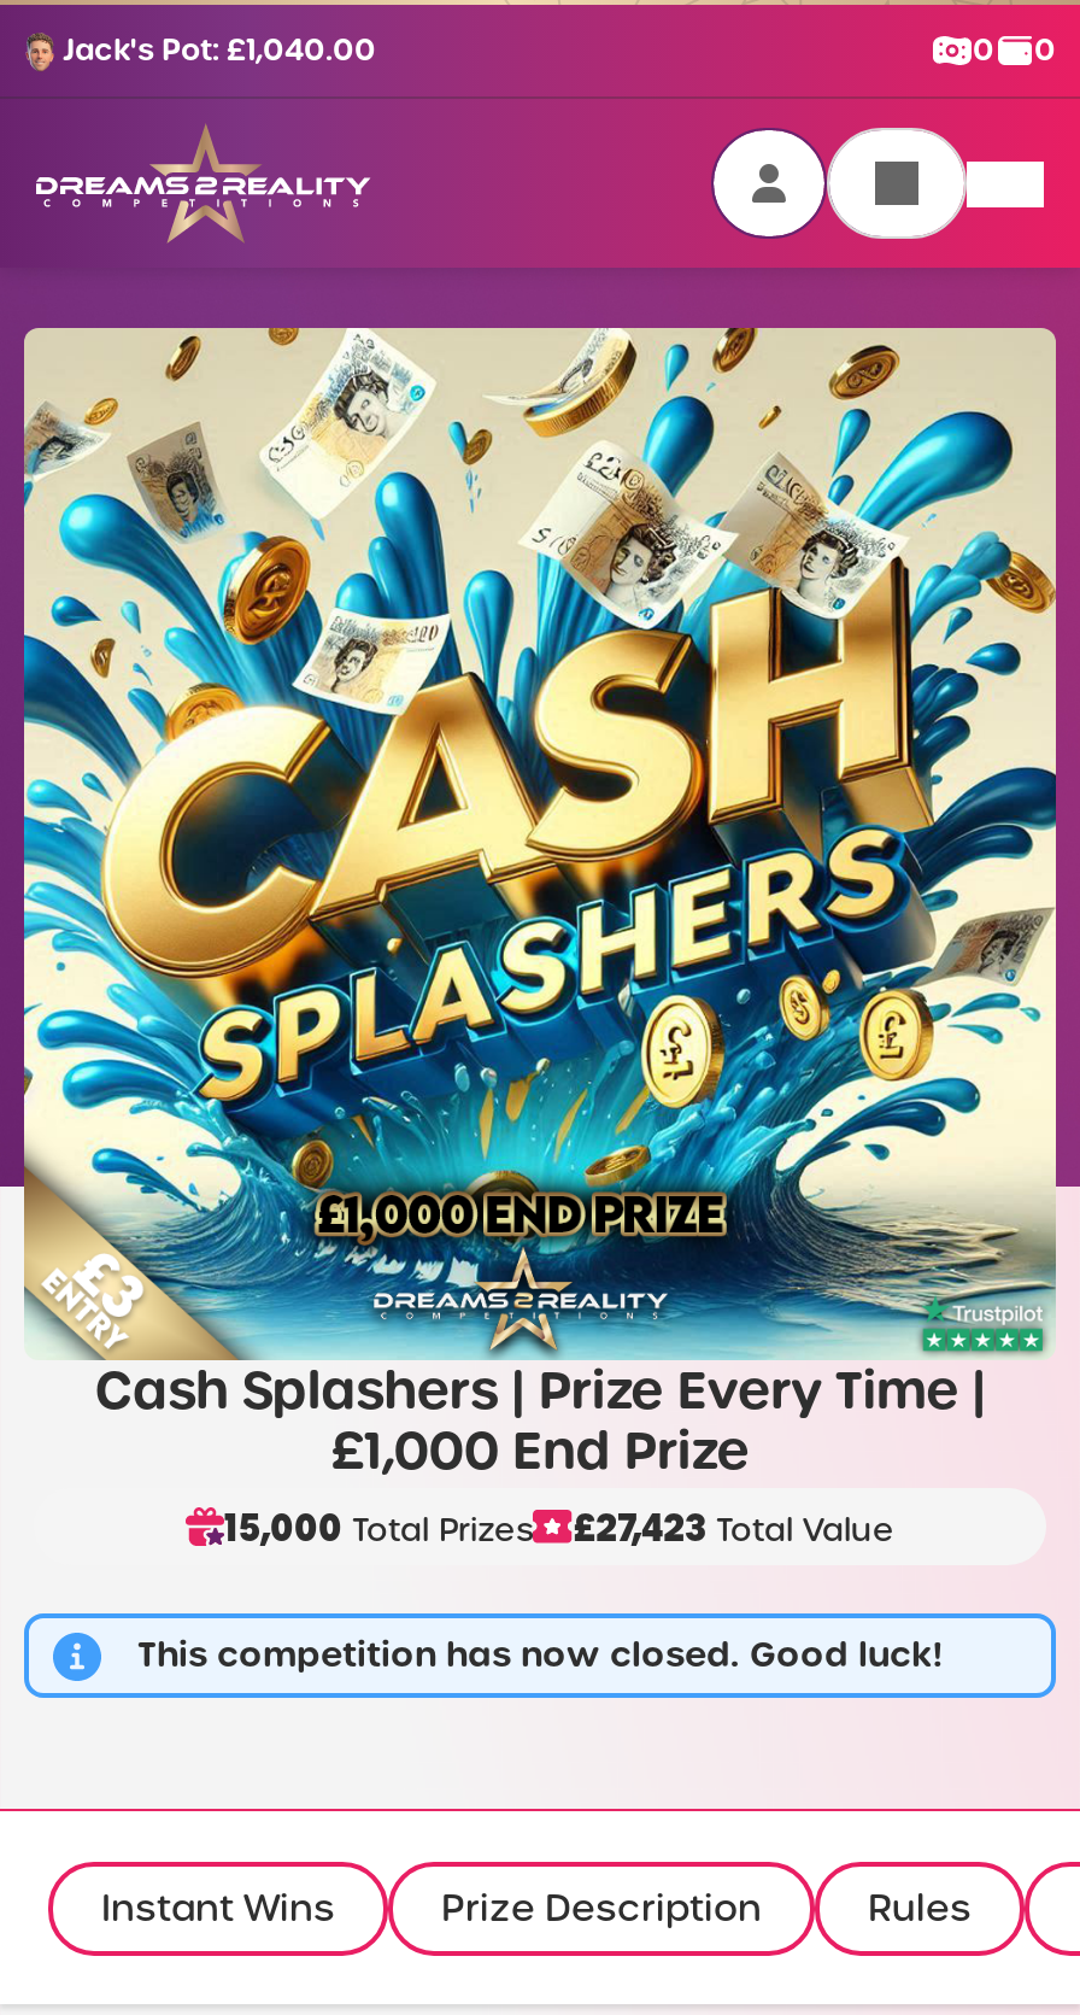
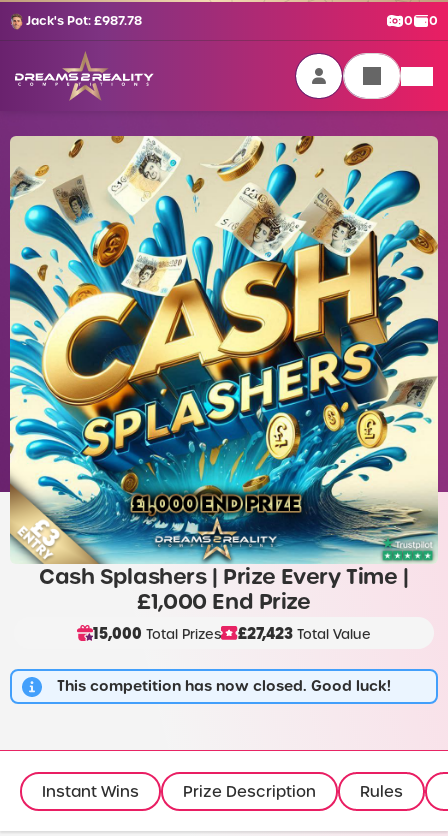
- Jack's Pot: £1,040.00
+ Jack's Pot: £987.78
